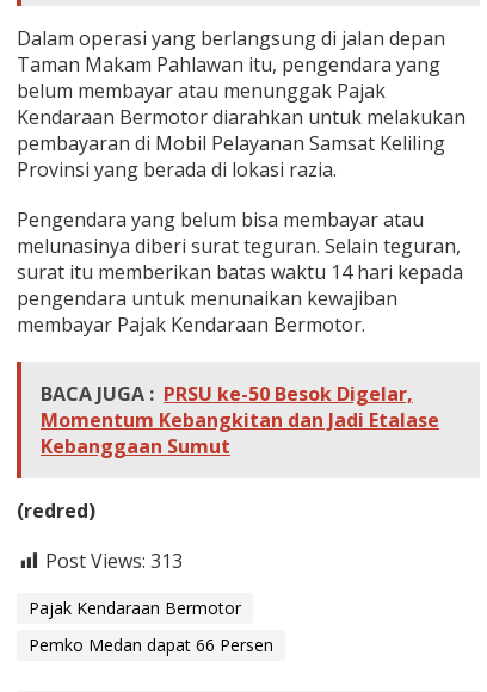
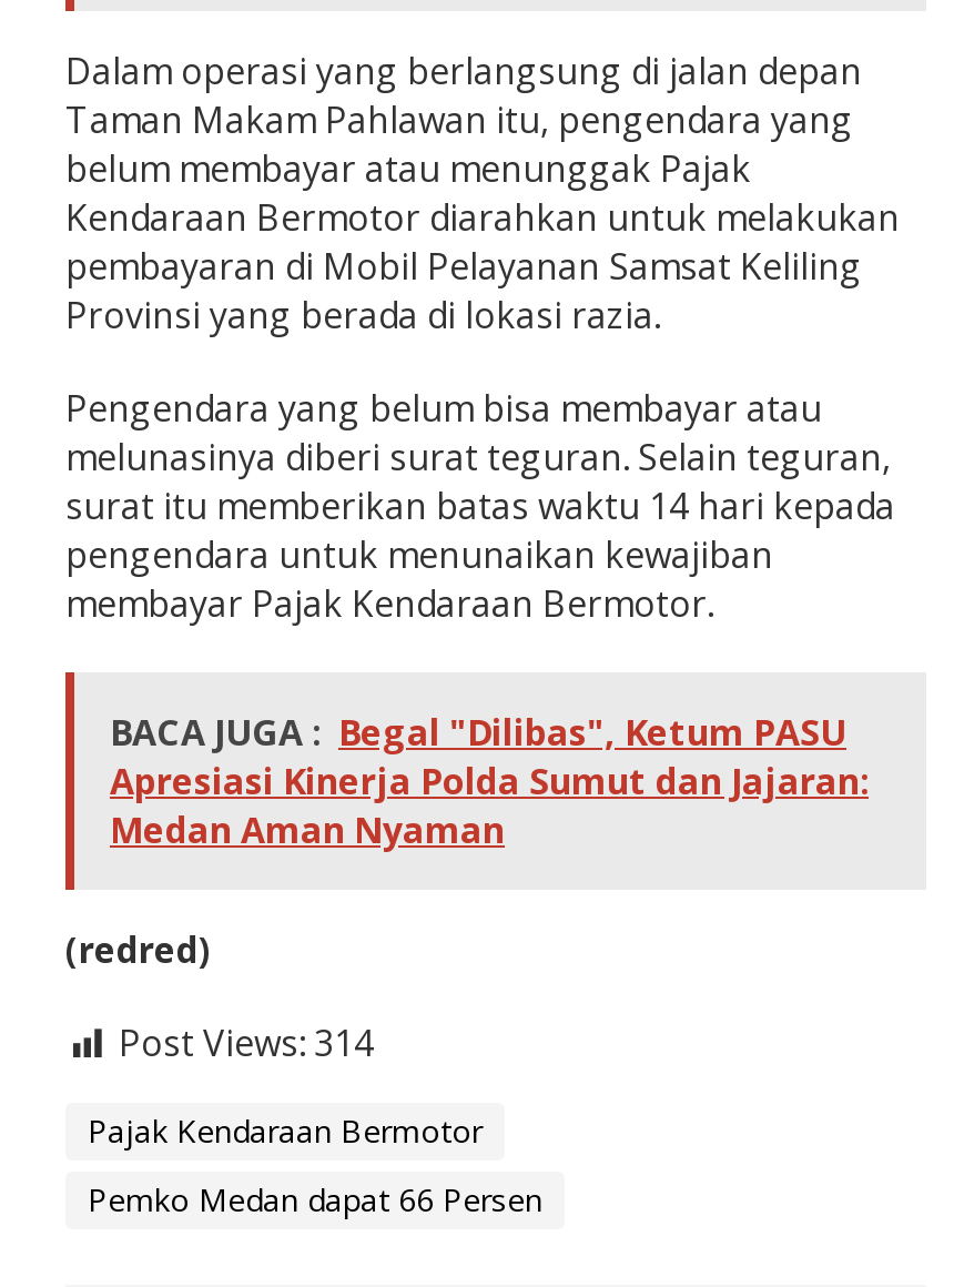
- BACA JUGA : PRSU ke-50 Besok Digelar,
- Momentum Kebangkitan dan Jadi Etalase
- Kebanggaan Sumut
+ BACA JUGA : Begal "Dilibas", Ketum PASU
+ Apresiasi Kinerja Polda Sumut dan Jajaran:
+ Medan Aman Nyaman

- Post Views: 313
+ Post Views: 314
